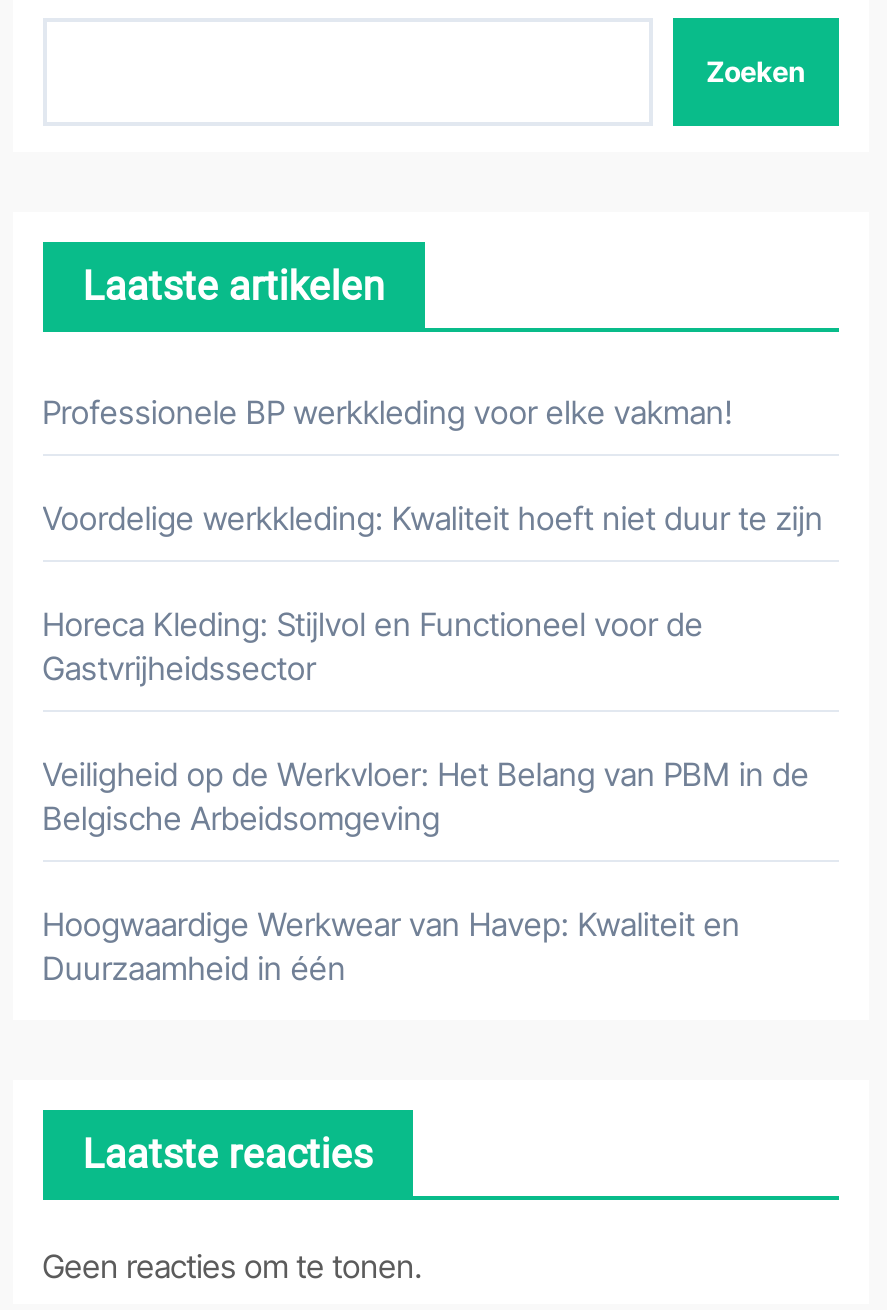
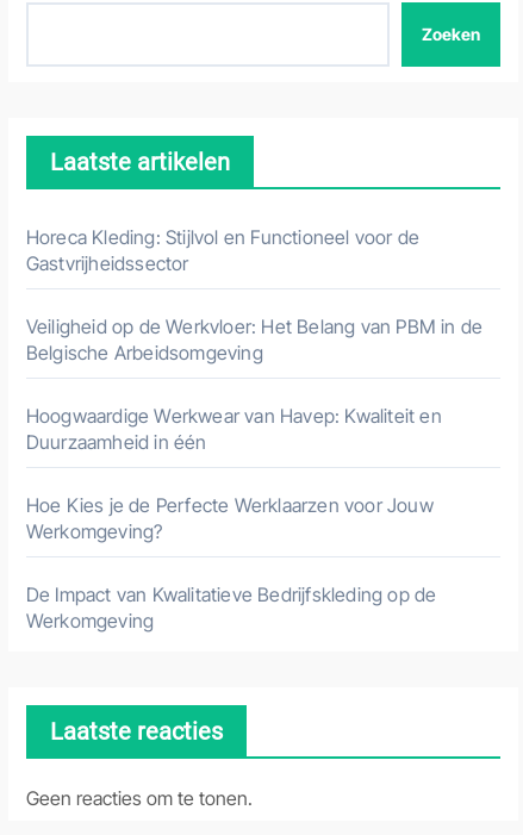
- Professionele BP werkkleding voor elke vakman!
- Voordelige werkkleding: Kwaliteit hoeft niet duur te zijn

moved up: Horeca Kleding: Stijlvol en Functioneel voor de | Gastvrijheidssector | Veiligheid op de Werkvloer: Het Belang van PBM in de | Belgische Arbeidsomgeving | Hoogwaardige Werkwear van Havep: Kwaliteit en | Duurzaamheid in één

+ Hoe Kies je de Perfecte Werklaarzen voor Jouw
+ Werkomgeving?
+ De Impact van Kwalitatieve Bedrijfskleding op de
+ Werkomgeving
